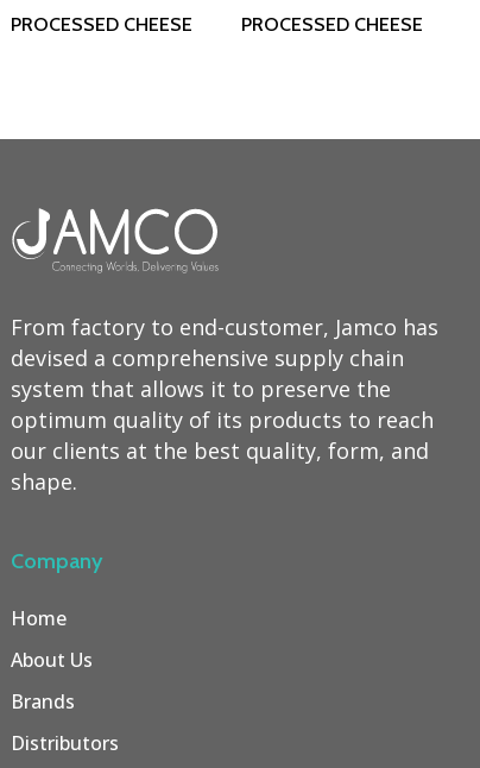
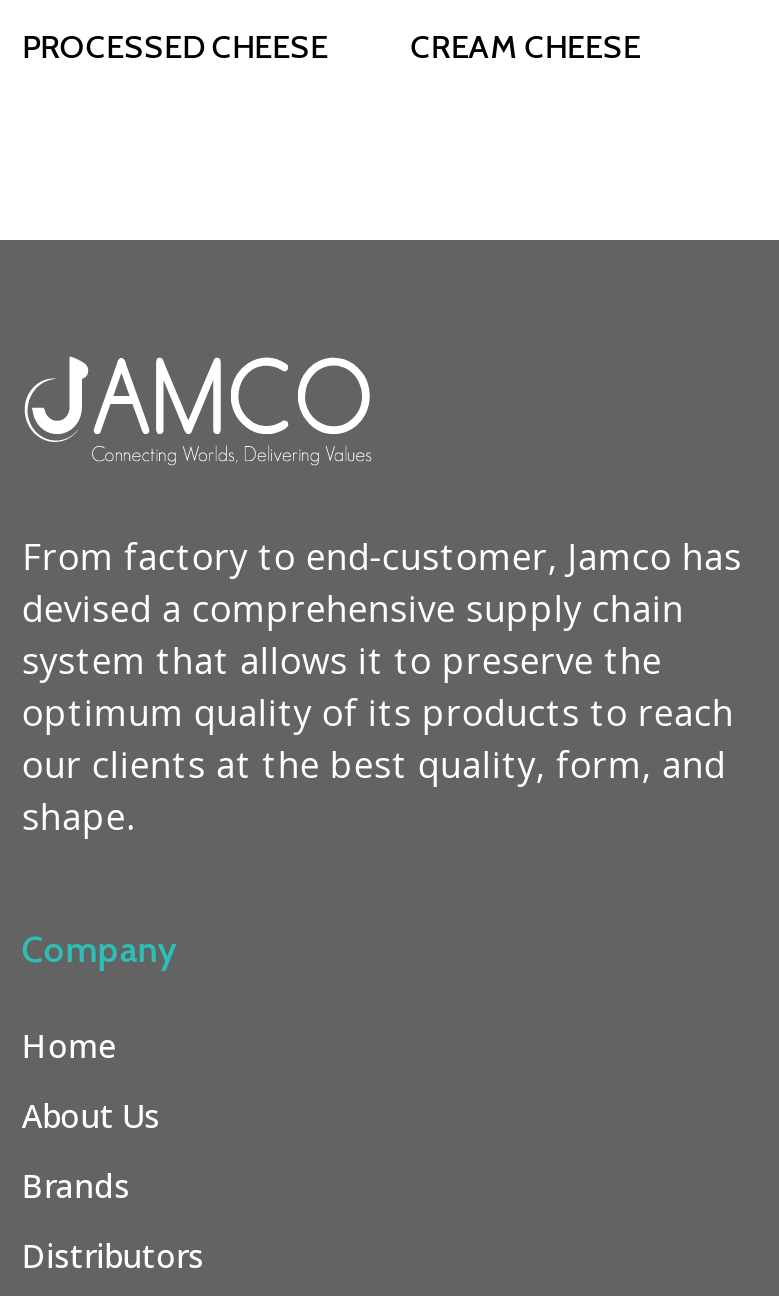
- PROCESSED CHEESE
+ CREAM CHEESE
